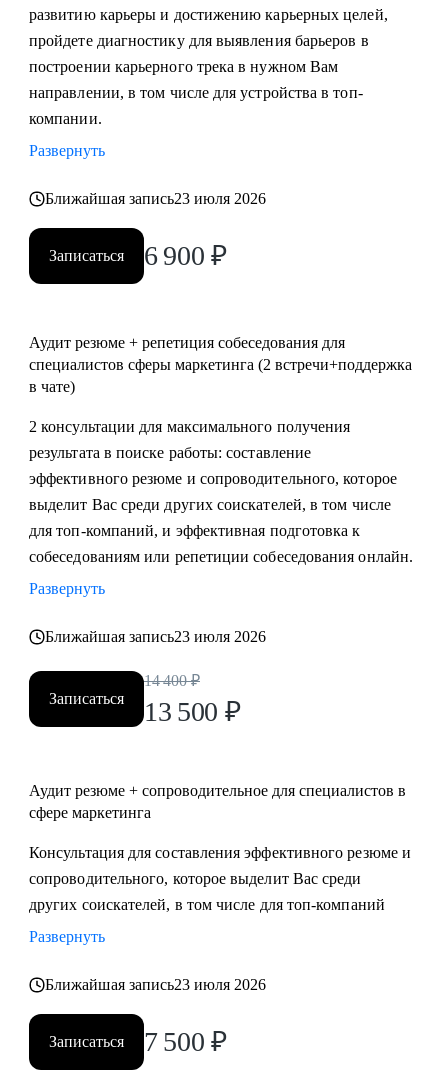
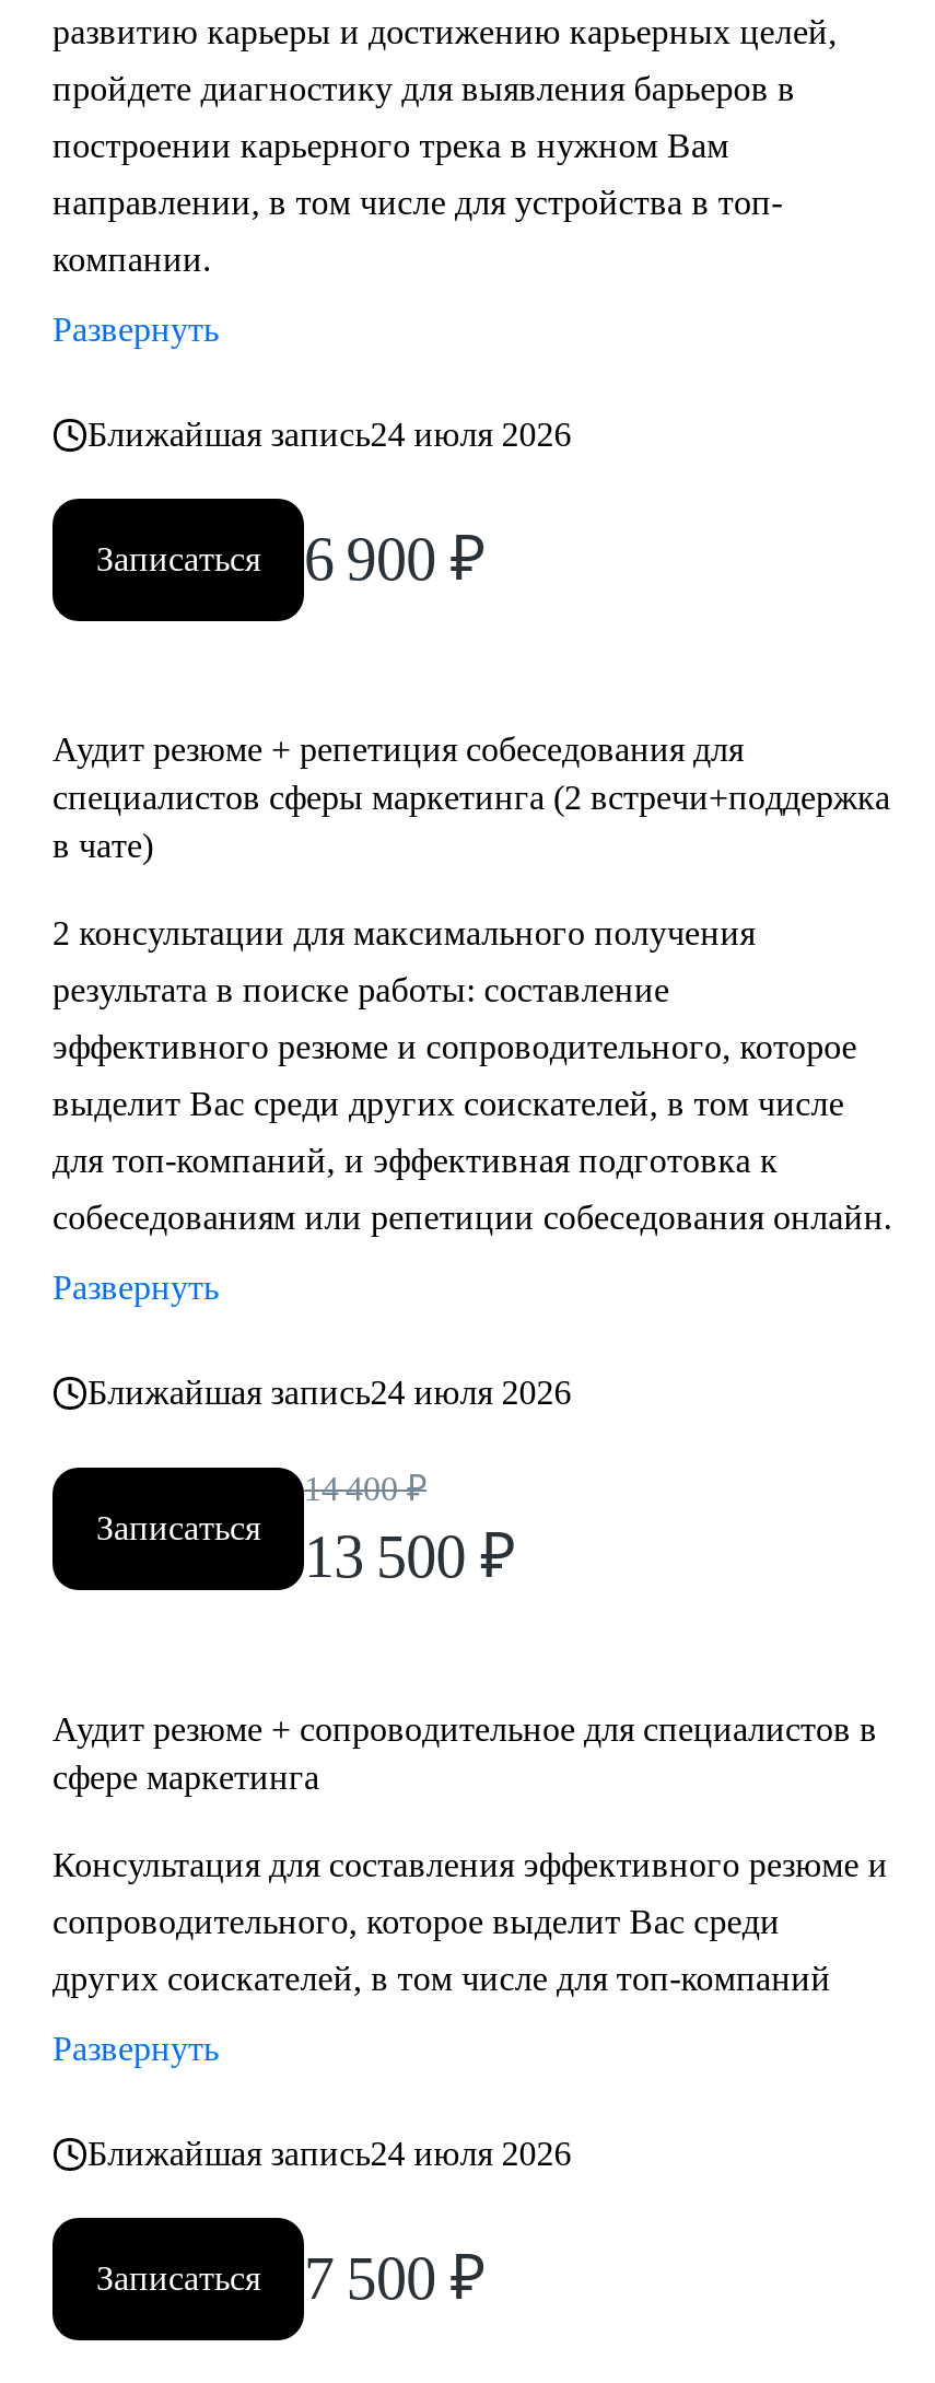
- Ближайшая запись23 июля 2026
+ Ближайшая запись24 июля 2026

- Ближайшая запись23 июля 2026
+ Ближайшая запись24 июля 2026

- Ближайшая запись23 июля 2026
+ Ближайшая запись24 июля 2026
